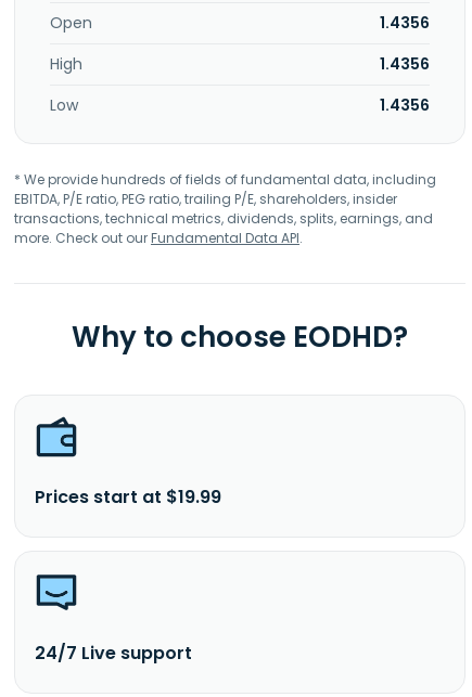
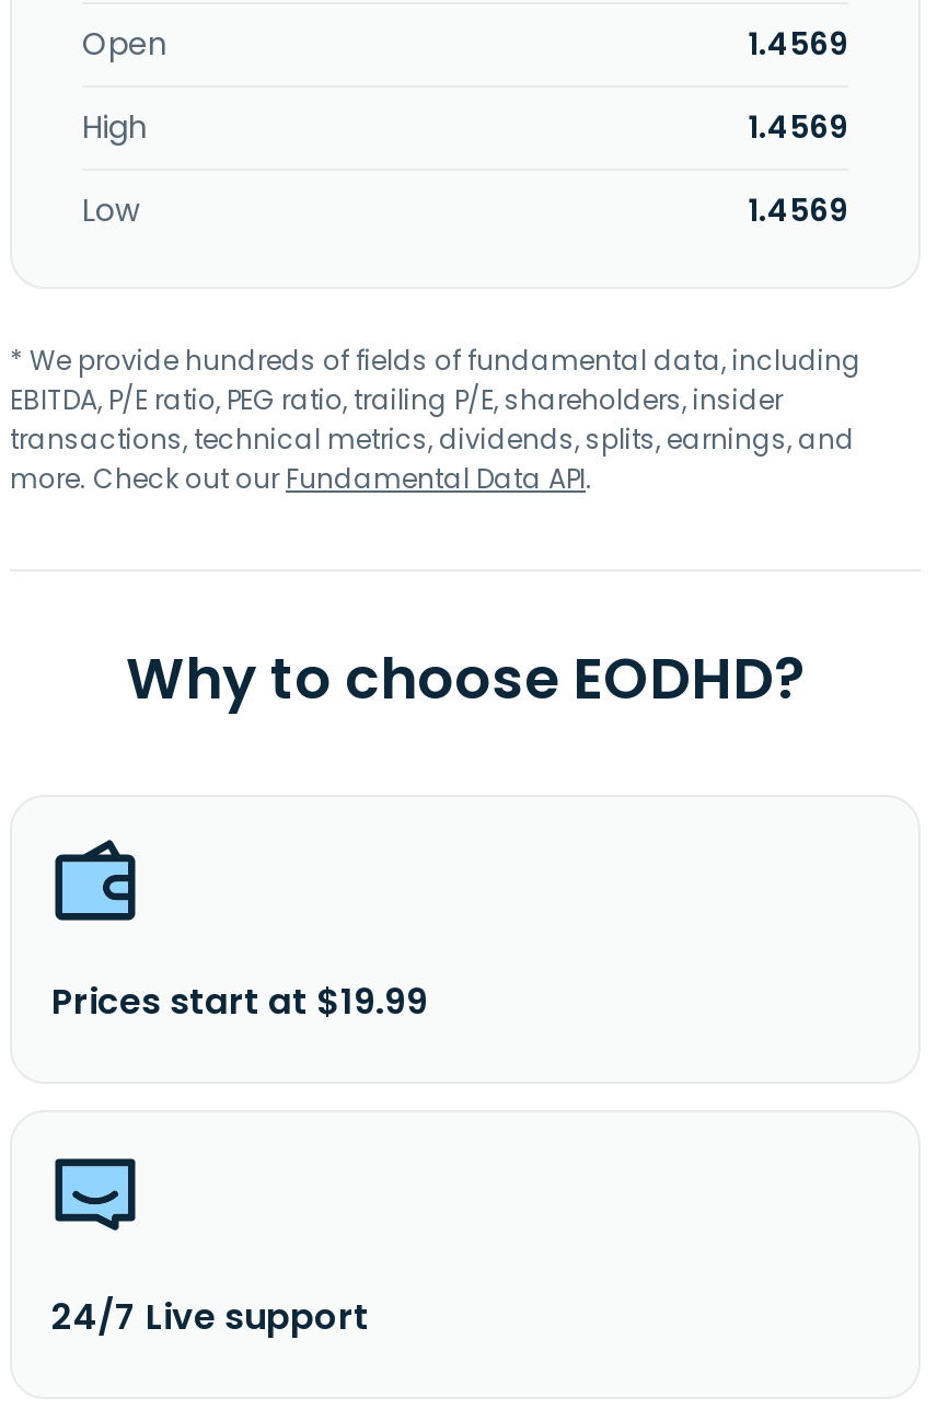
- 1.4356
+ 1.4569

- 1.4356
+ 1.4569

- 1.4356
+ 1.4569
